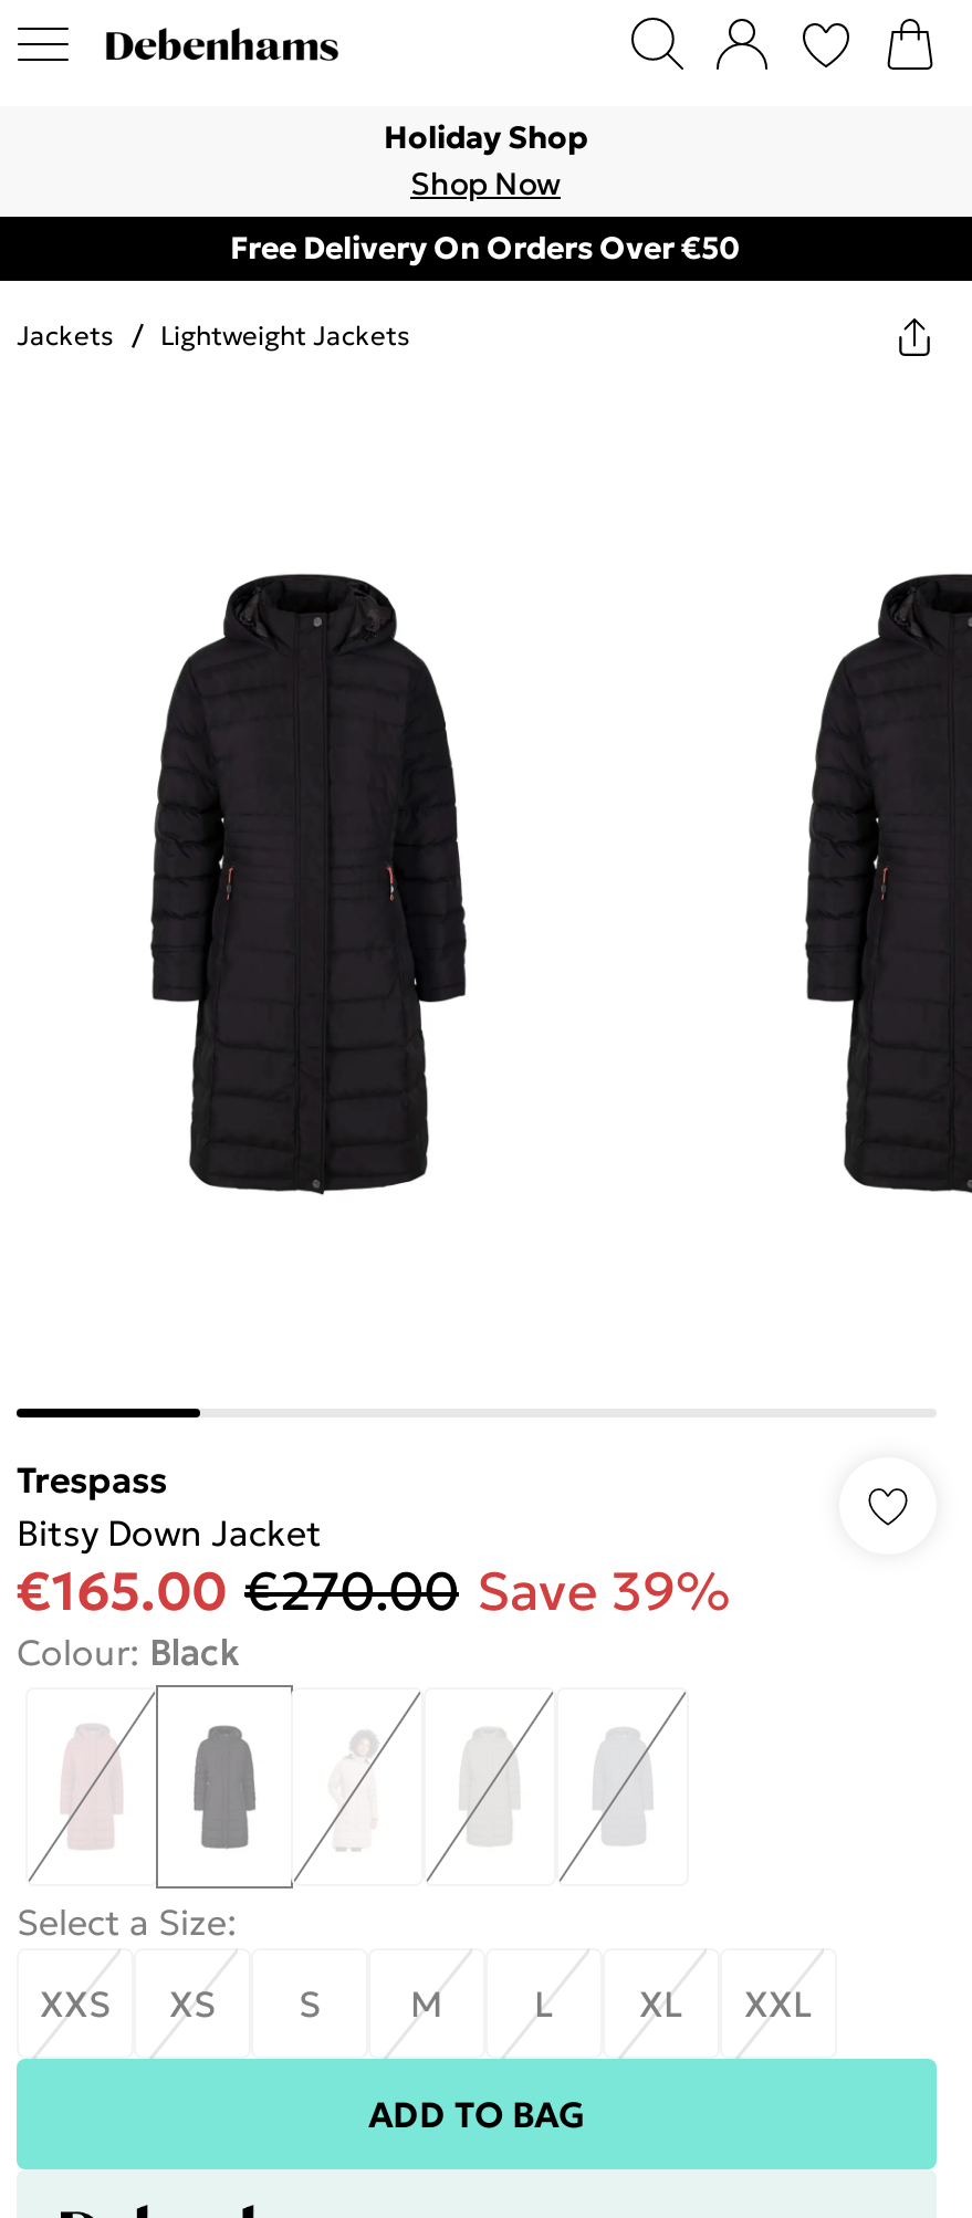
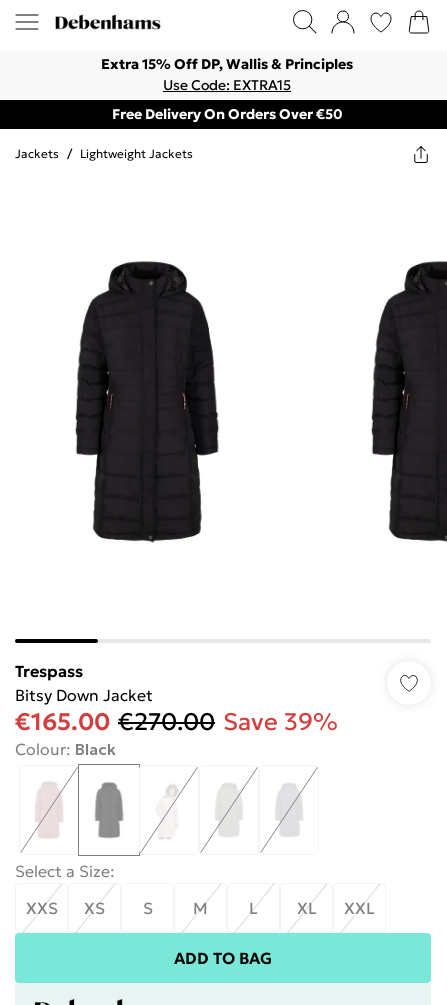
- Holiday Shop
- Shop Now
+ Extra 15% Off DP, Wallis & Principles
+ Use Code: EXTRA15
